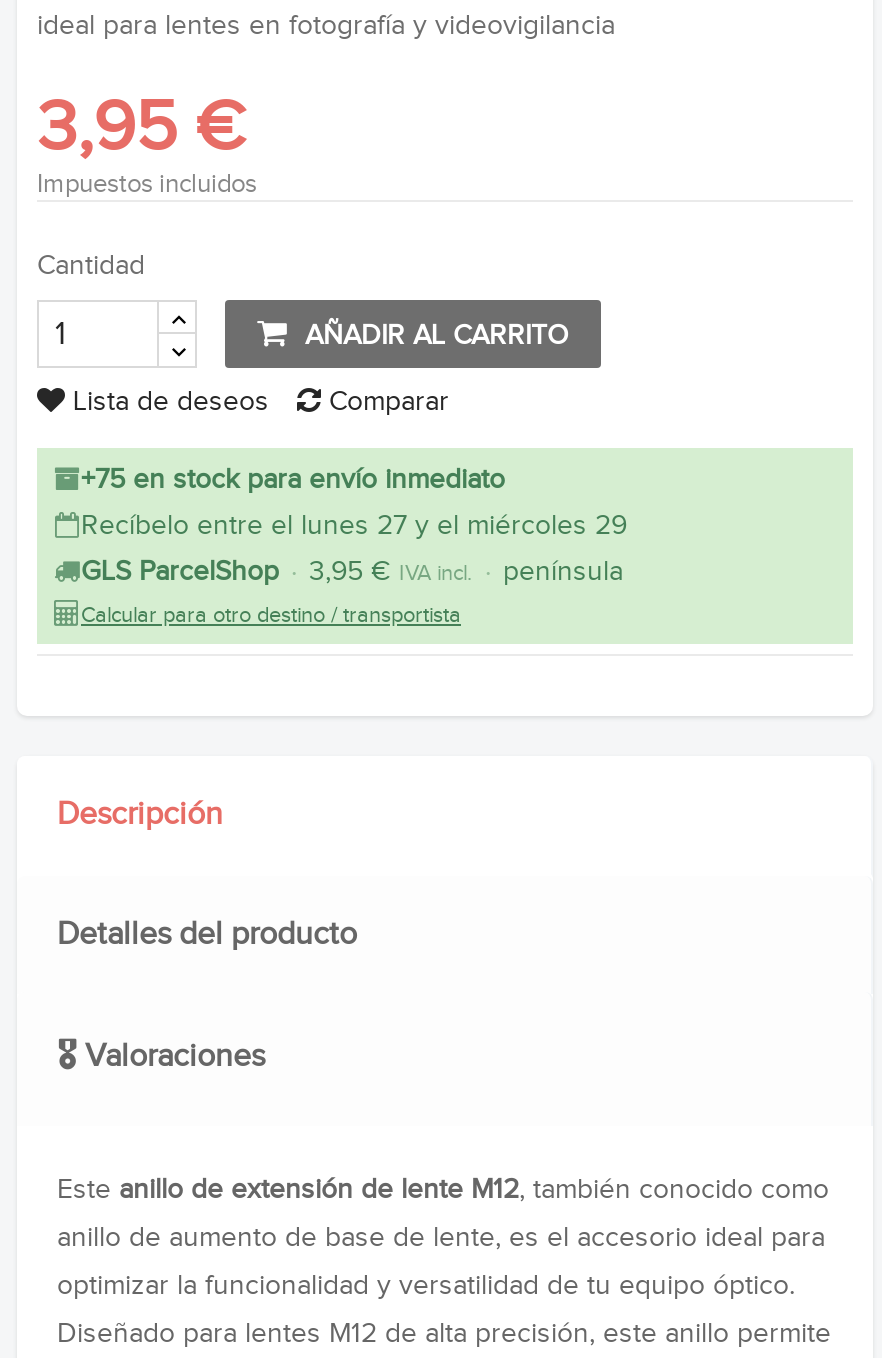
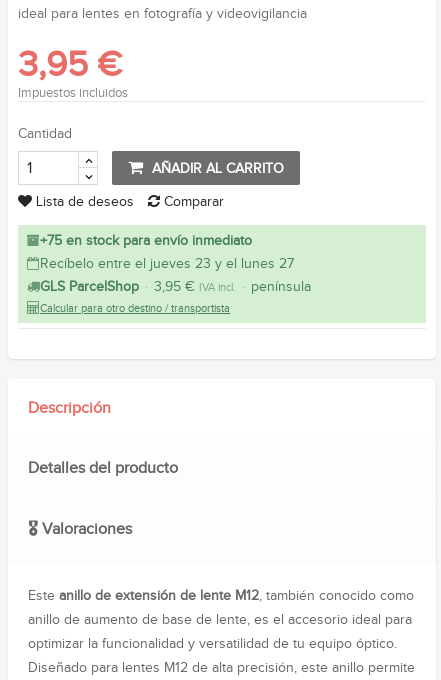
- Recíbelo entre el lunes 27 y el miércoles 29
+ Recíbelo entre el jueves 23 y el lunes 27
